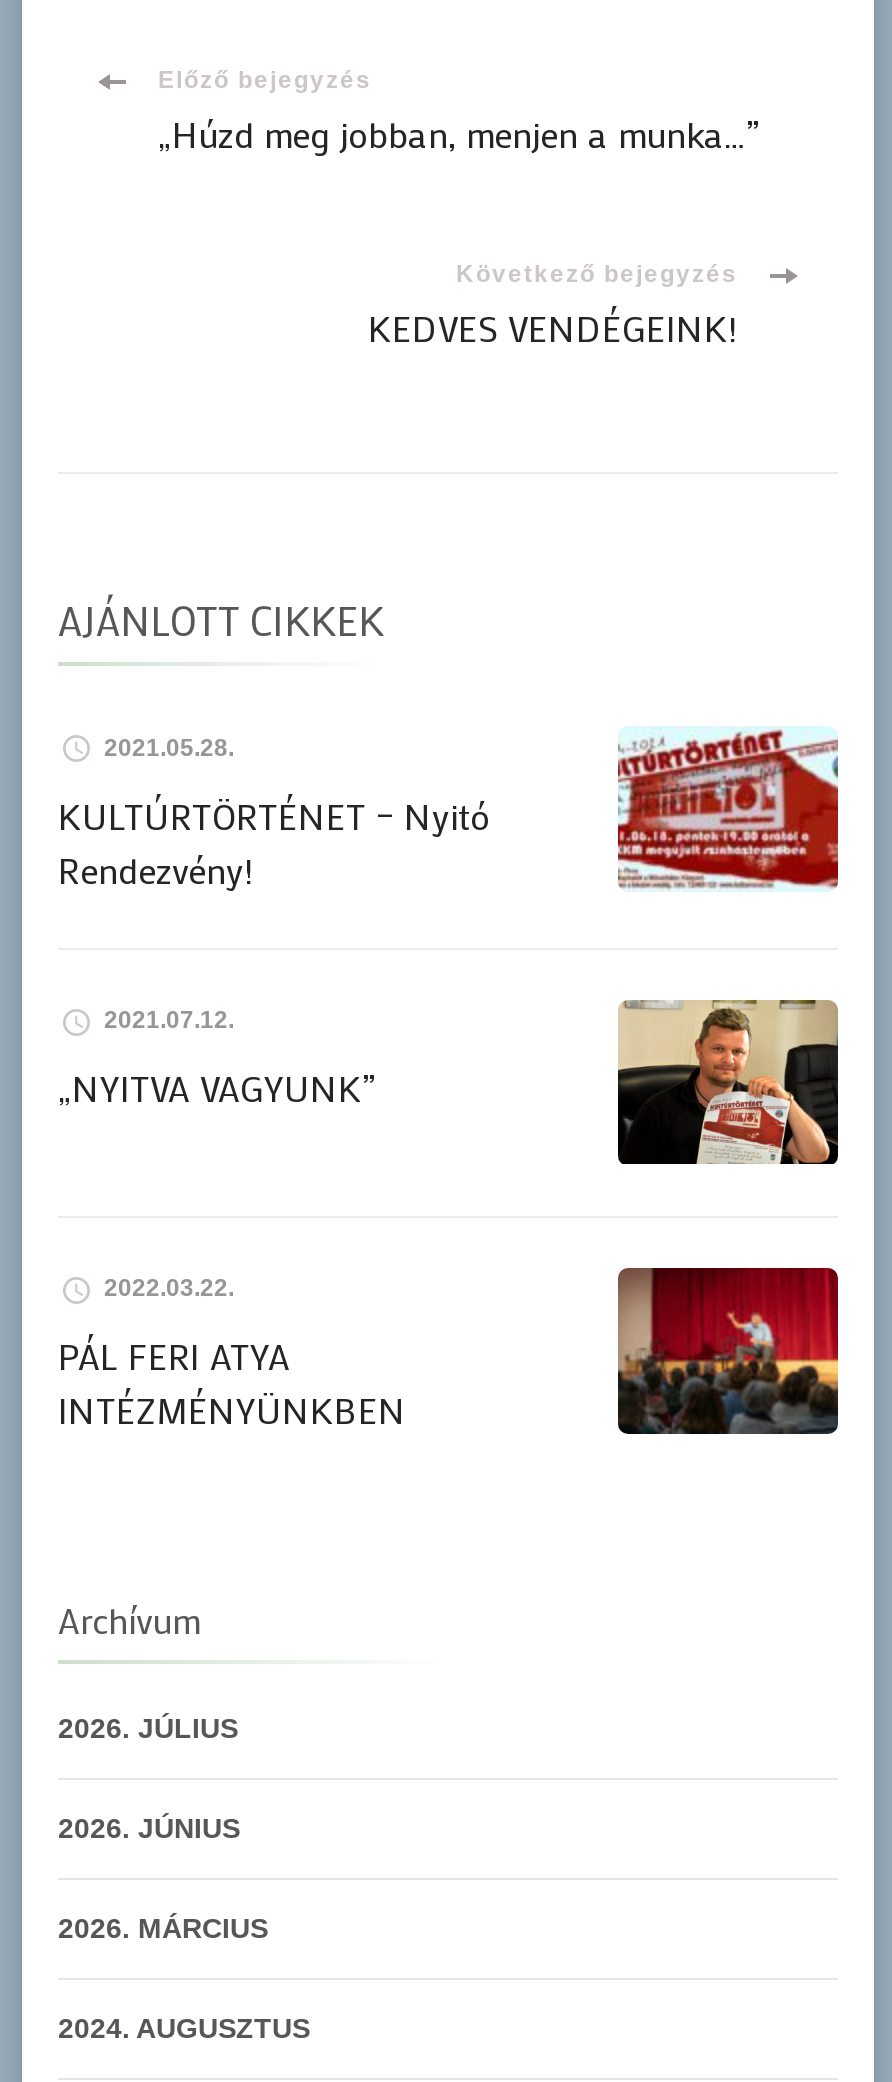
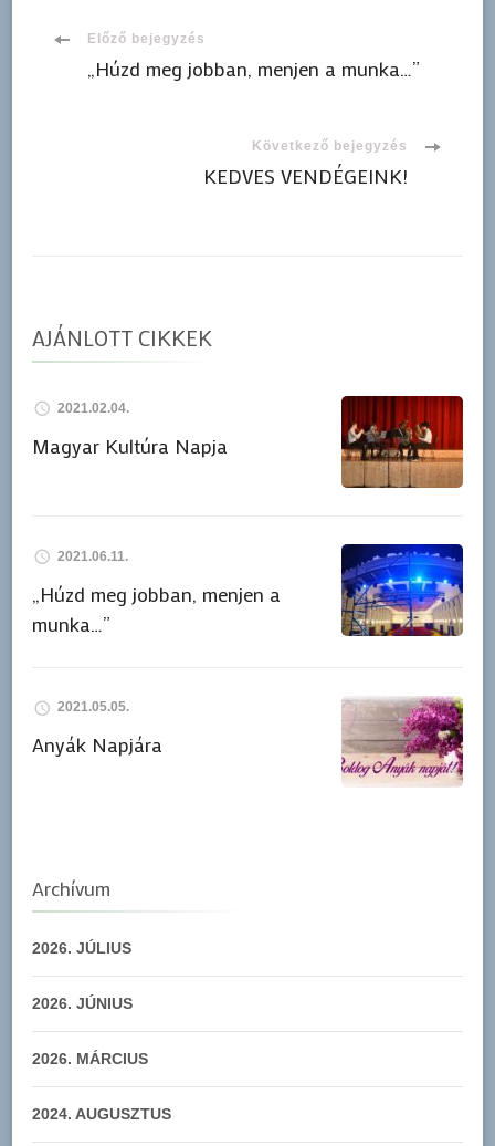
- 2021.05.28.
+ 2021.02.04.

- [image]
+ [image]

- KULTÚRTÖRTÉNET – Nyitó
- Rendezvény!
+ Magyar Kultúra Napja

- 2021.07.12.
+ 2021.06.11.

- [image]
+ [image]

- „NYITVA VAGYUNK”
+ „Húzd meg jobban, menjen a
+ munka…”

- 2022.03.22.
+ 2021.05.05.

- [image]
+ [image]

- PÁL FERI ATYA
- INTÉZMÉNYÜNKBEN
+ Anyák Napjára
